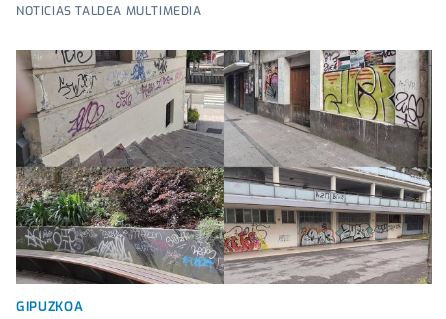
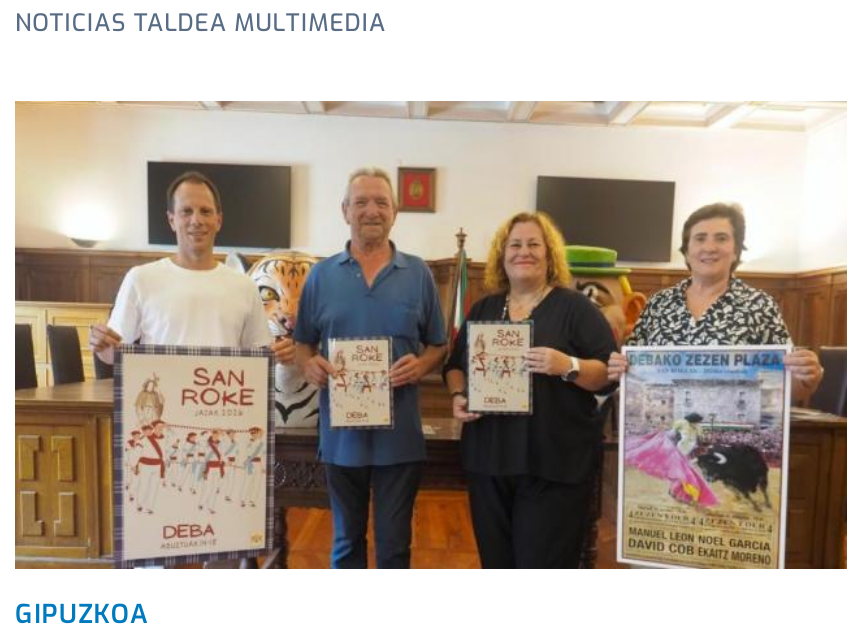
- [image]
+ [image]
